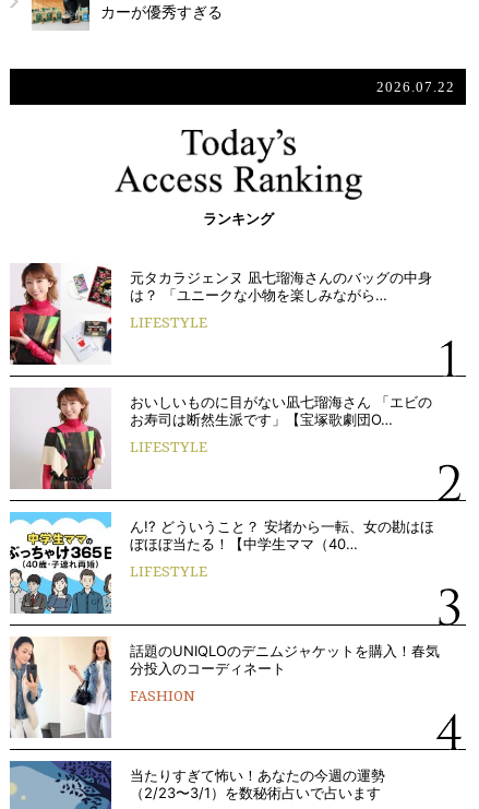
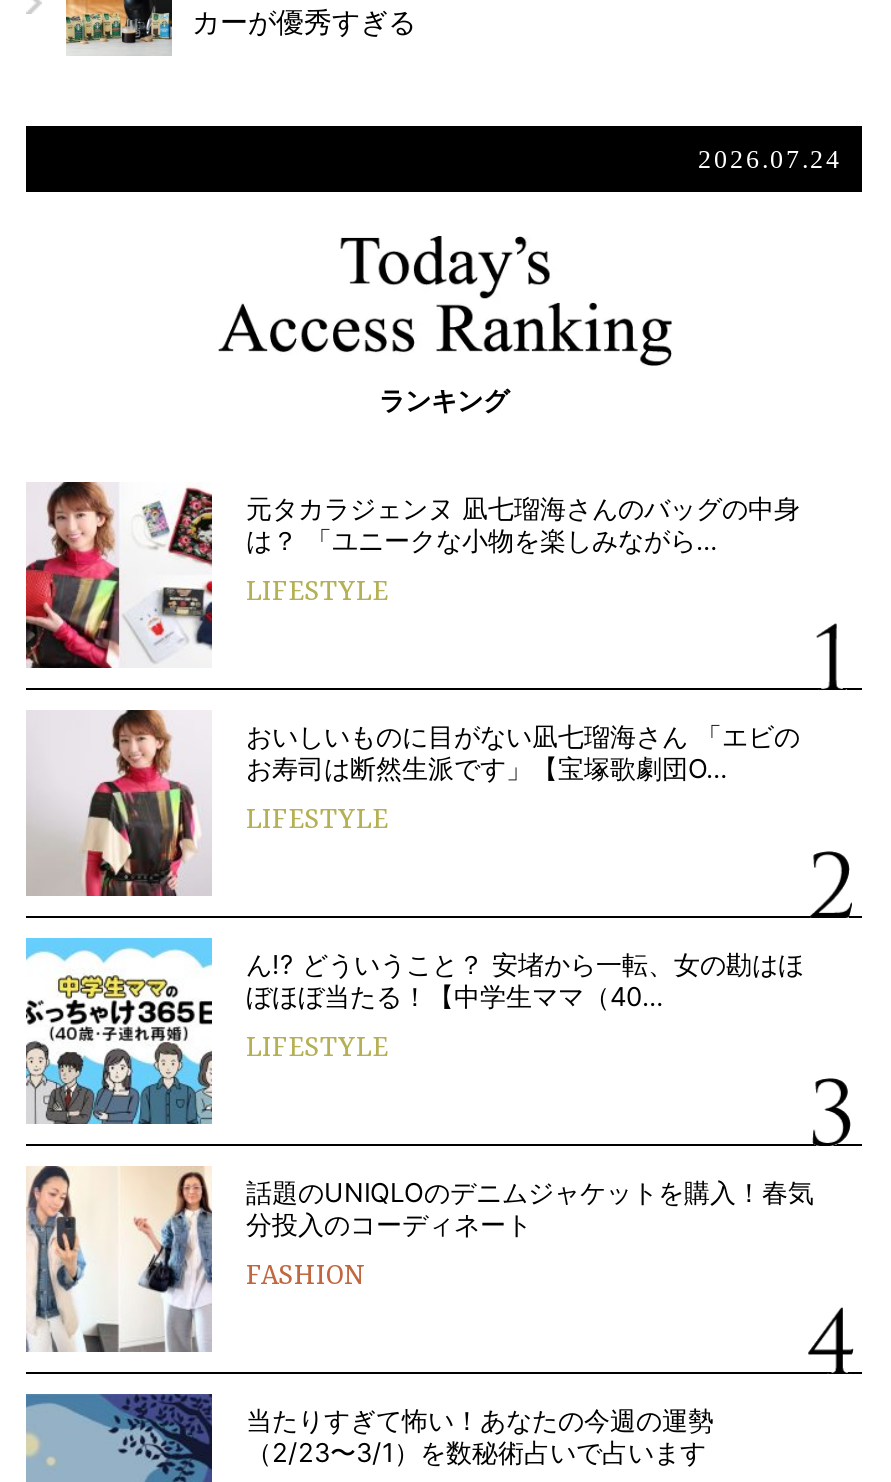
- 2026.07.22
+ 2026.07.24
